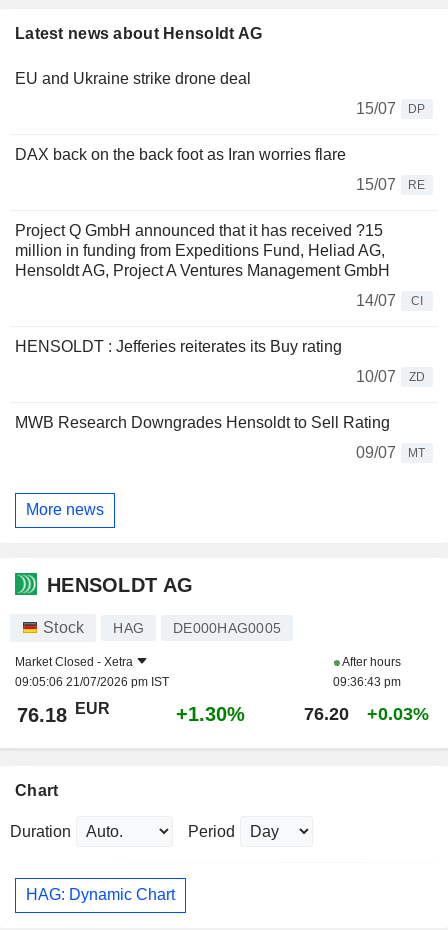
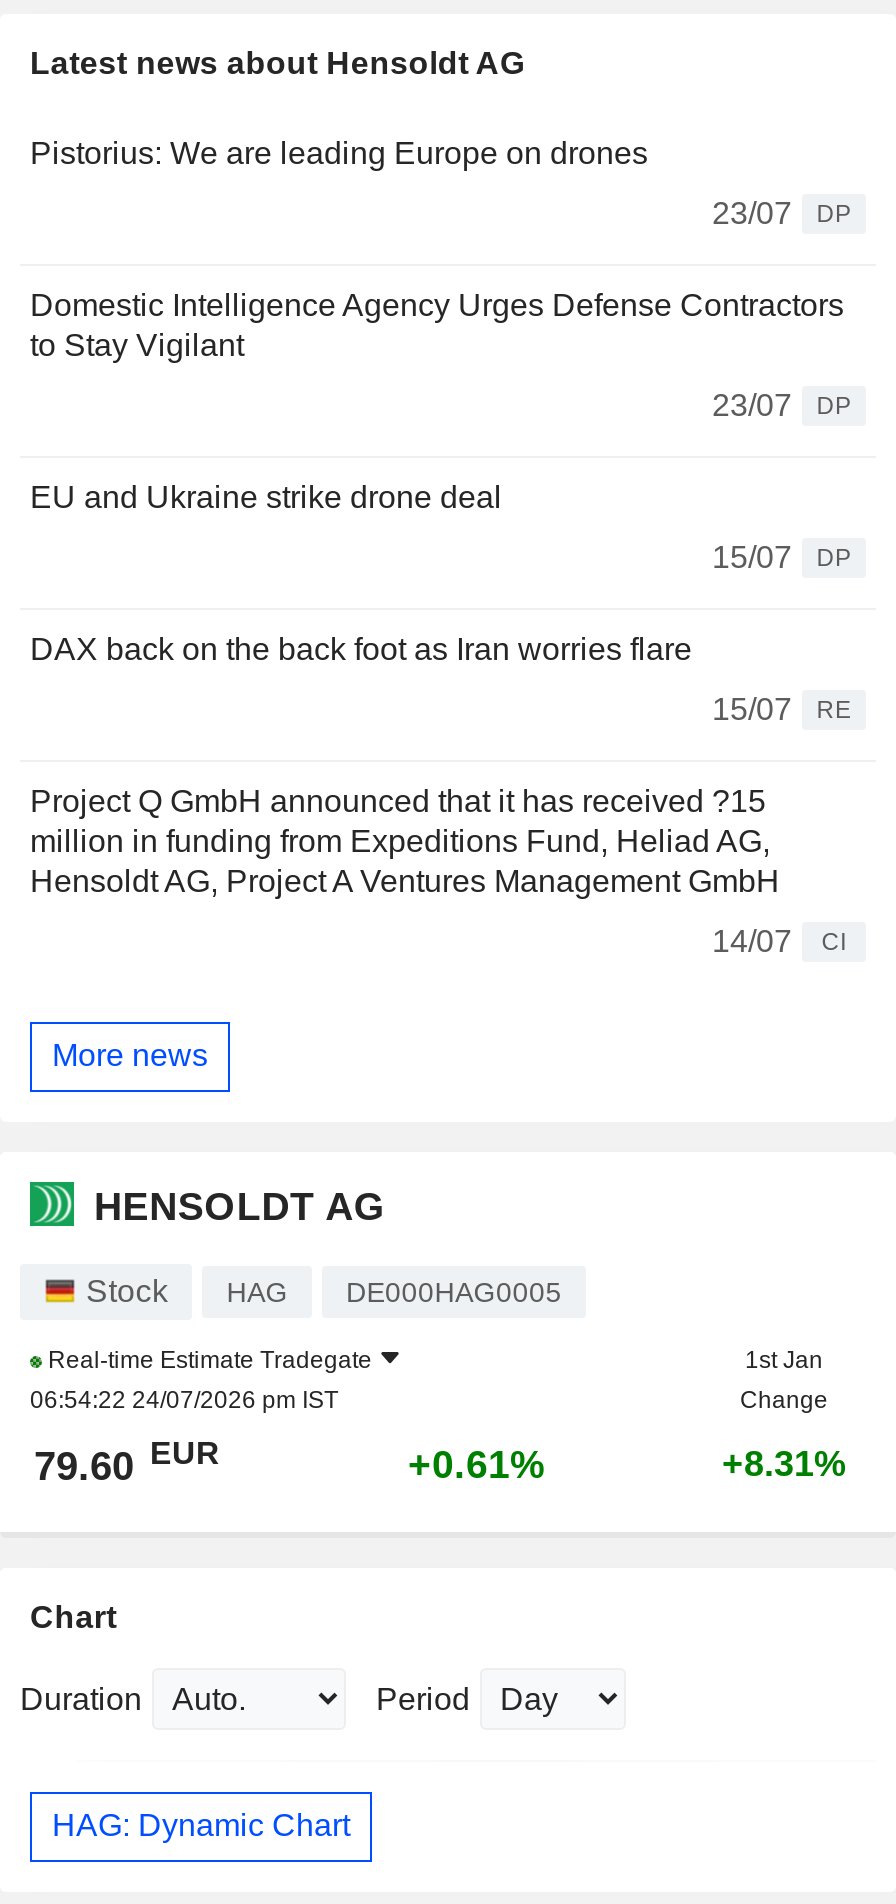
+ Pistorius: We are leading Europe on drones
+ 23/07
+ DP
+ Domestic Intelligence Agency Urges Defense Contractors
+ to Stay Vigilant
+ 23/07
+ DP

moved down: EU and Ukraine strike drone deal | 15/07 | DP | ... | 14/07 | CI

- HENSOLDT : Jefferies reiterates its Buy rating
- 10/07
- ZD
- MWB Research Downgrades Hensoldt to Sell Rating
- 09/07
- MT

- Market Closed - Xetra
- 09:05:06 21/07/2026 pm IST
+ Real-time Estimate Tradegate
+ 06:54:22 24/07/2026 pm IST

- After hours
- 09:36:43 pm
+ 1st Jan
+ Change

- 76.18 EUR
- +1.30%
- 76.20
- +0.03%
+ 79.60 EUR
+ +0.61%
+ +8.31%
